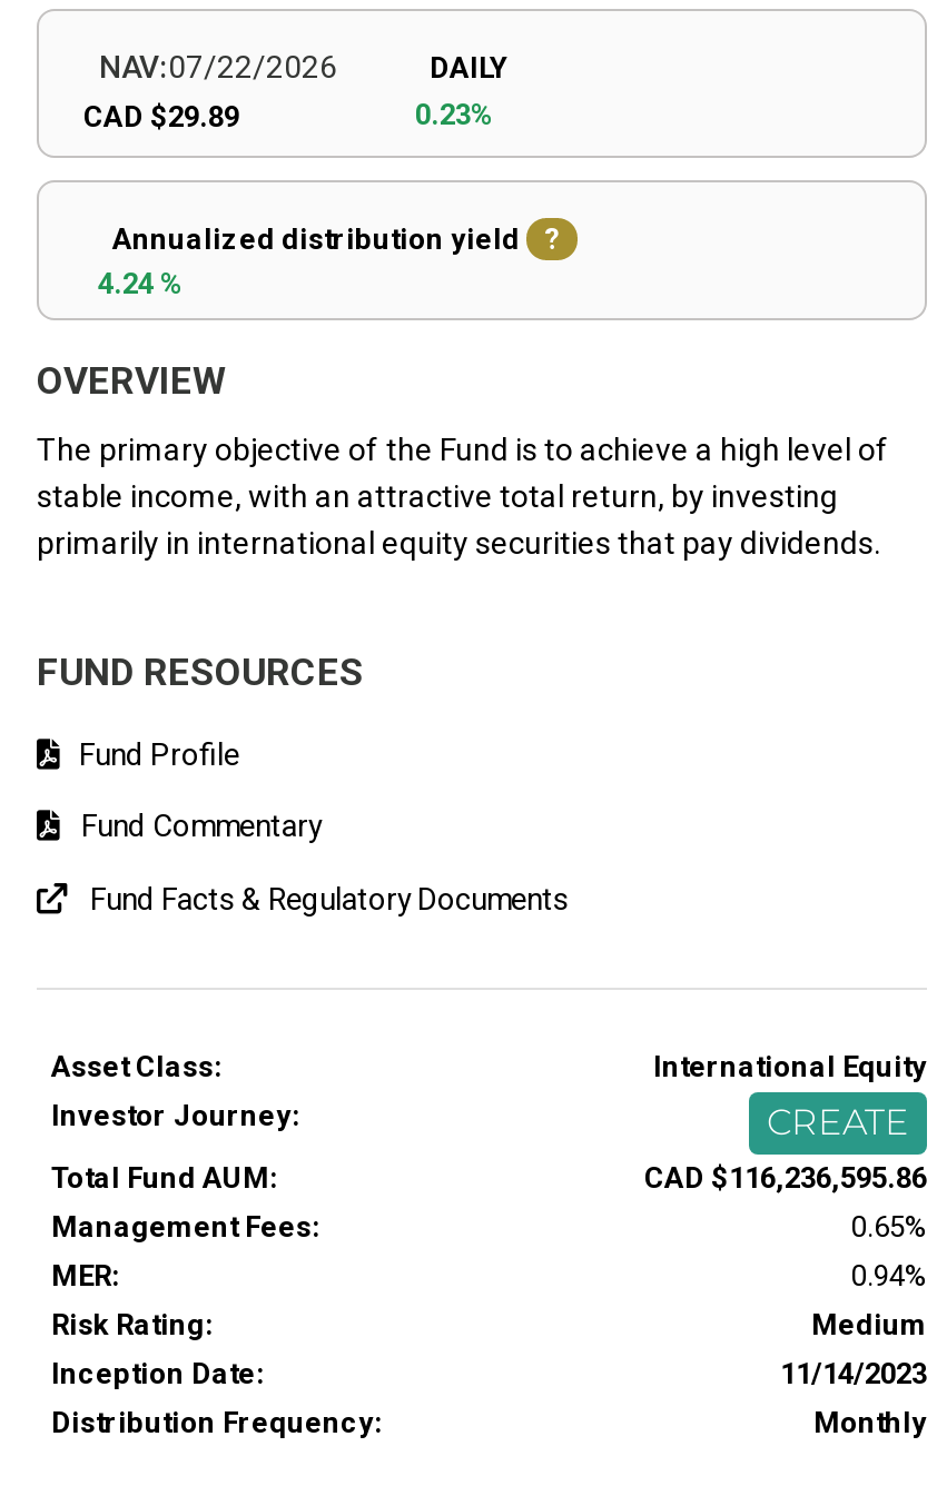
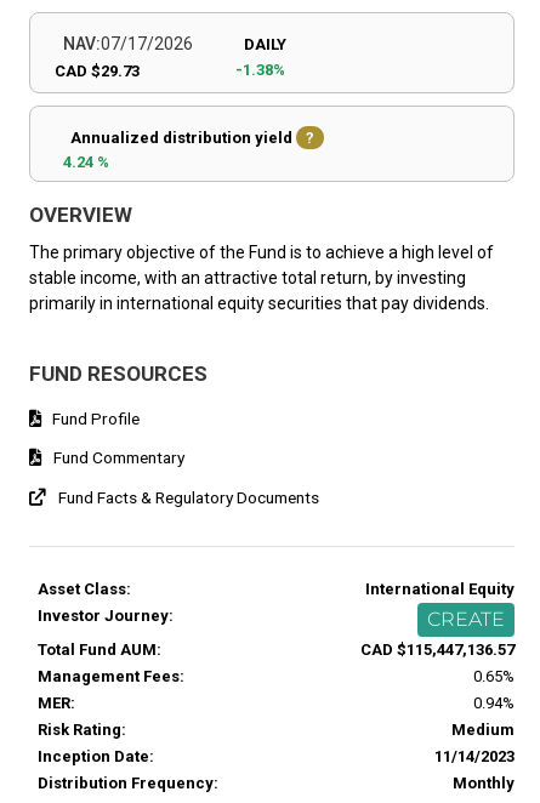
- NAV:07/22/2026
+ NAV:07/17/2026

- CAD $29.89
+ CAD $29.73

- 0.23%
+ -1.38%

- CAD $116,236,595.86
+ CAD $115,447,136.57
